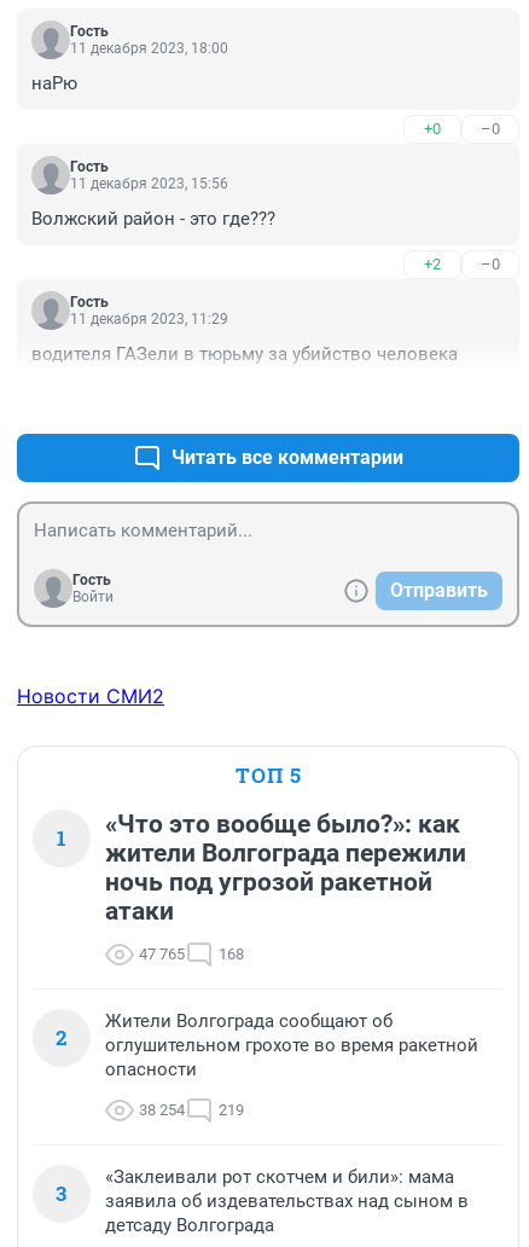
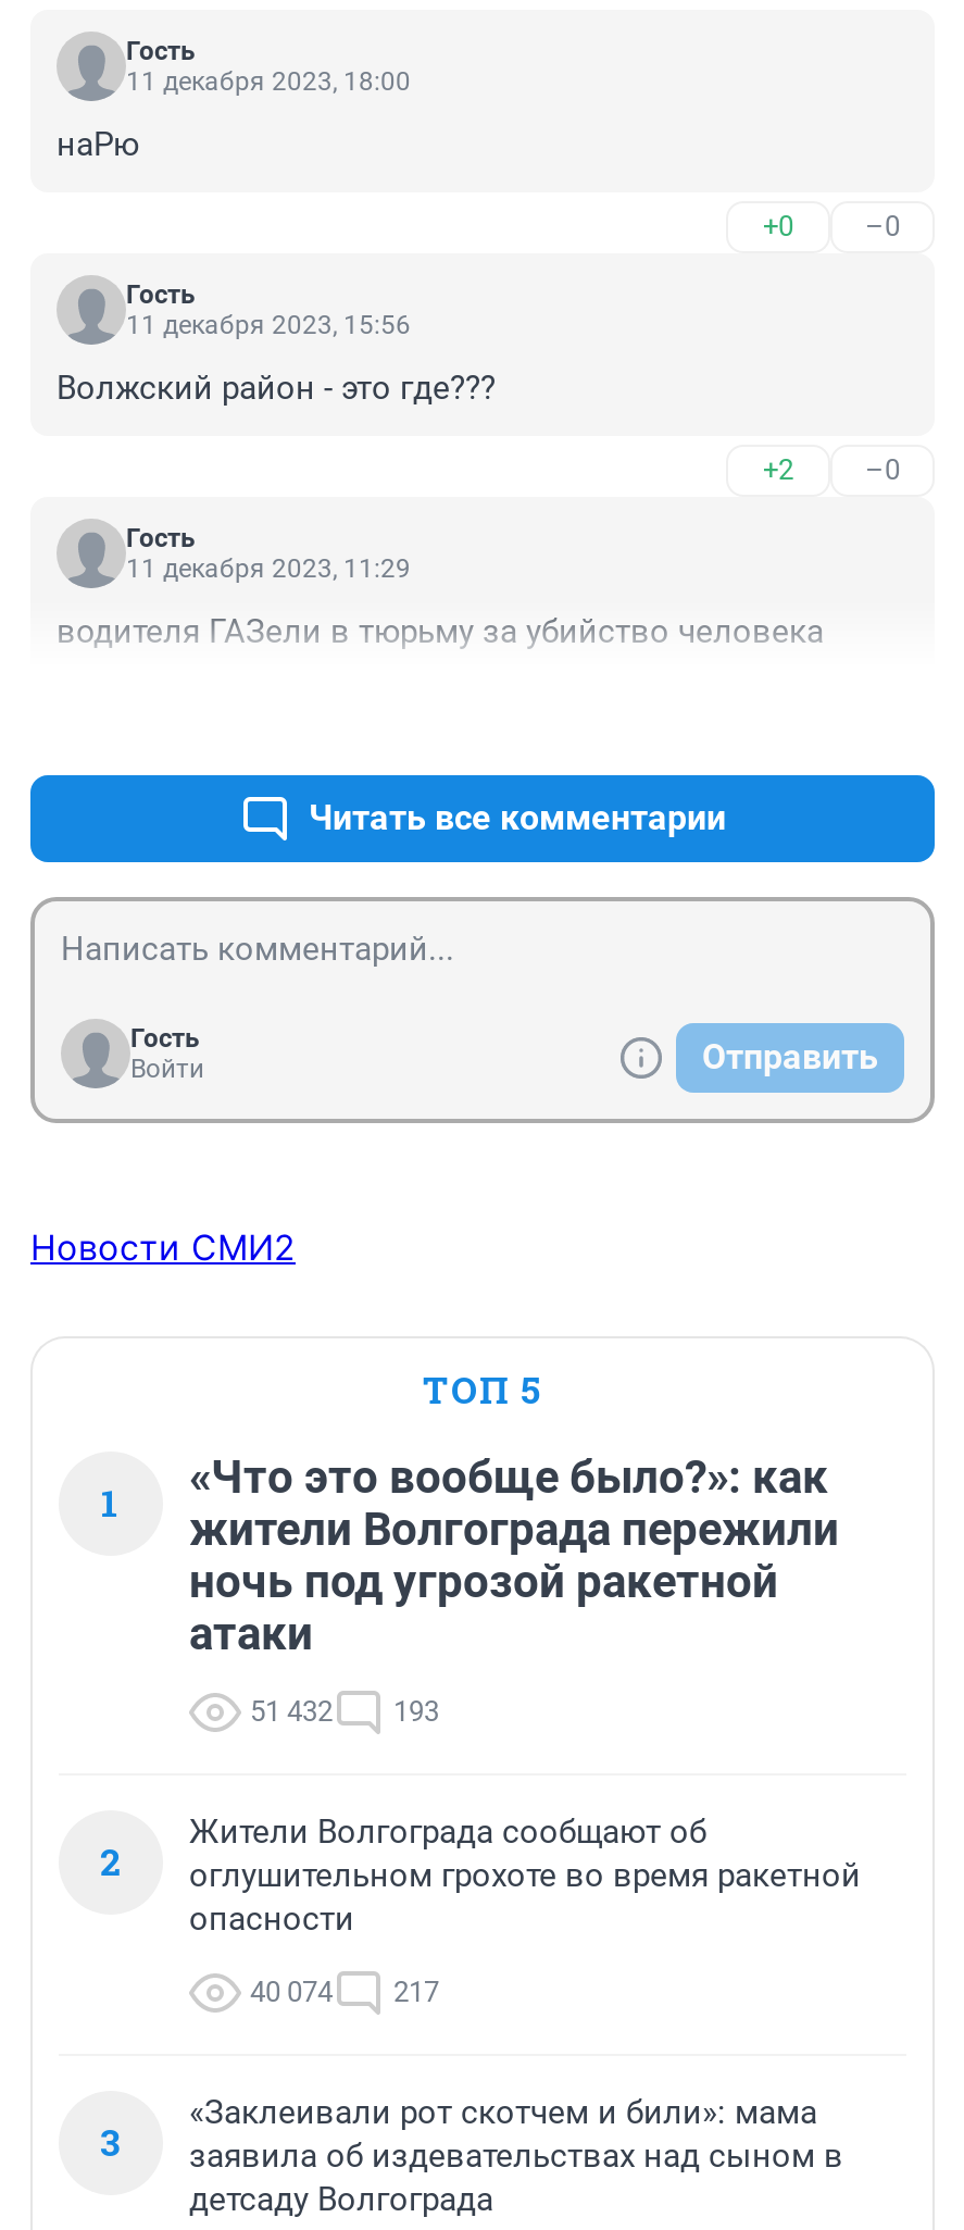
- 47 765
+ 51 432

- 168
+ 193

- 38 254
+ 40 074

- 219
+ 217
